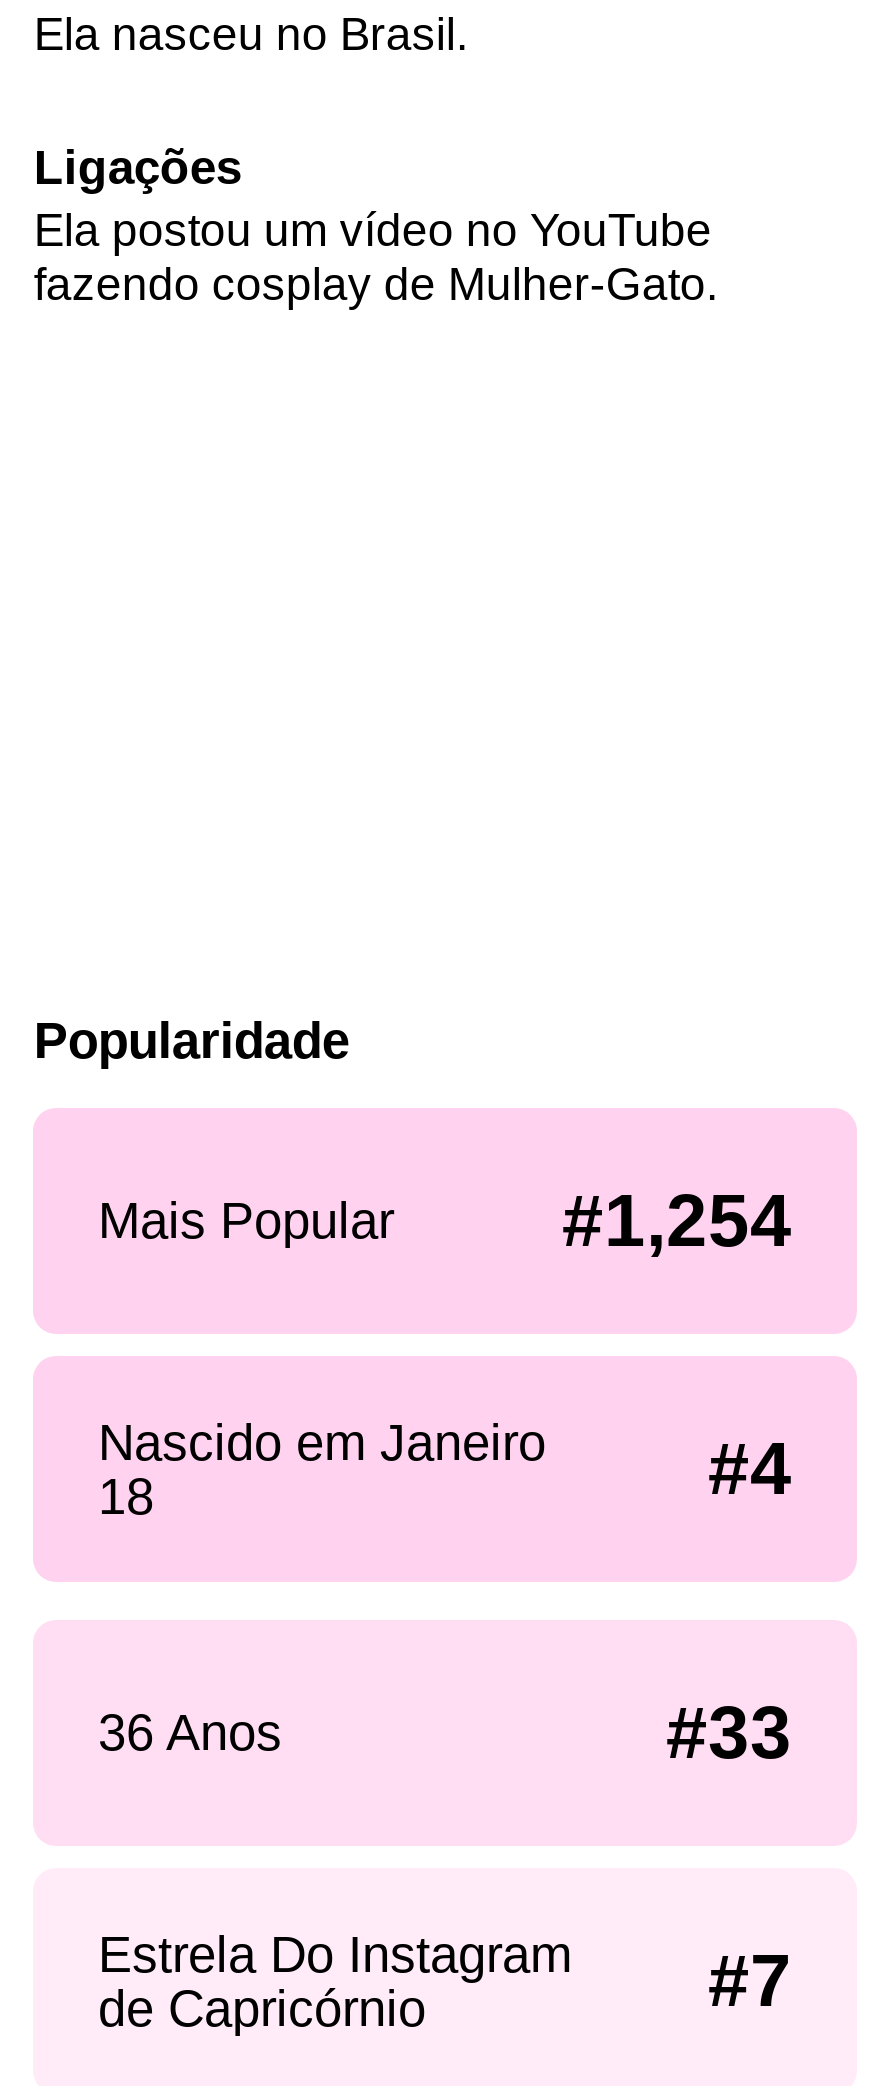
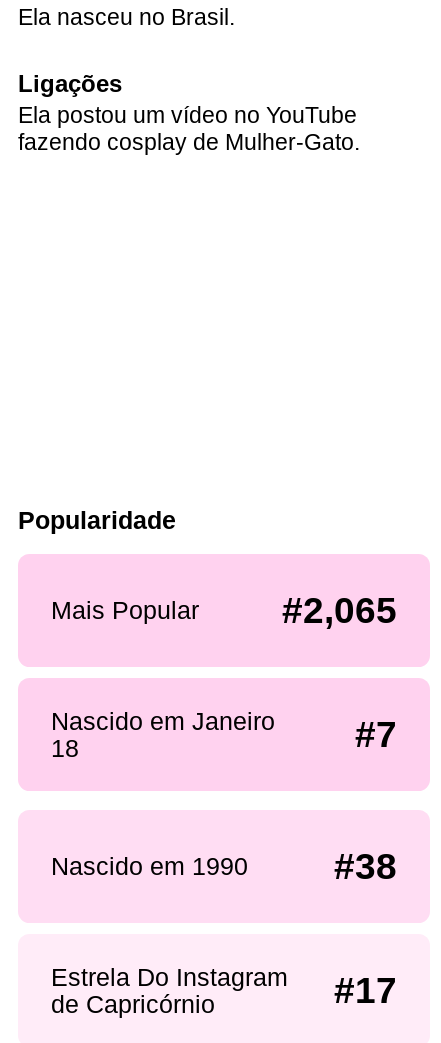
- #1,254
+ #2,065

- #4
+ #7

- 36 Anos
- #33
+ Nascido em 1990
+ #38

- #7
+ #17
